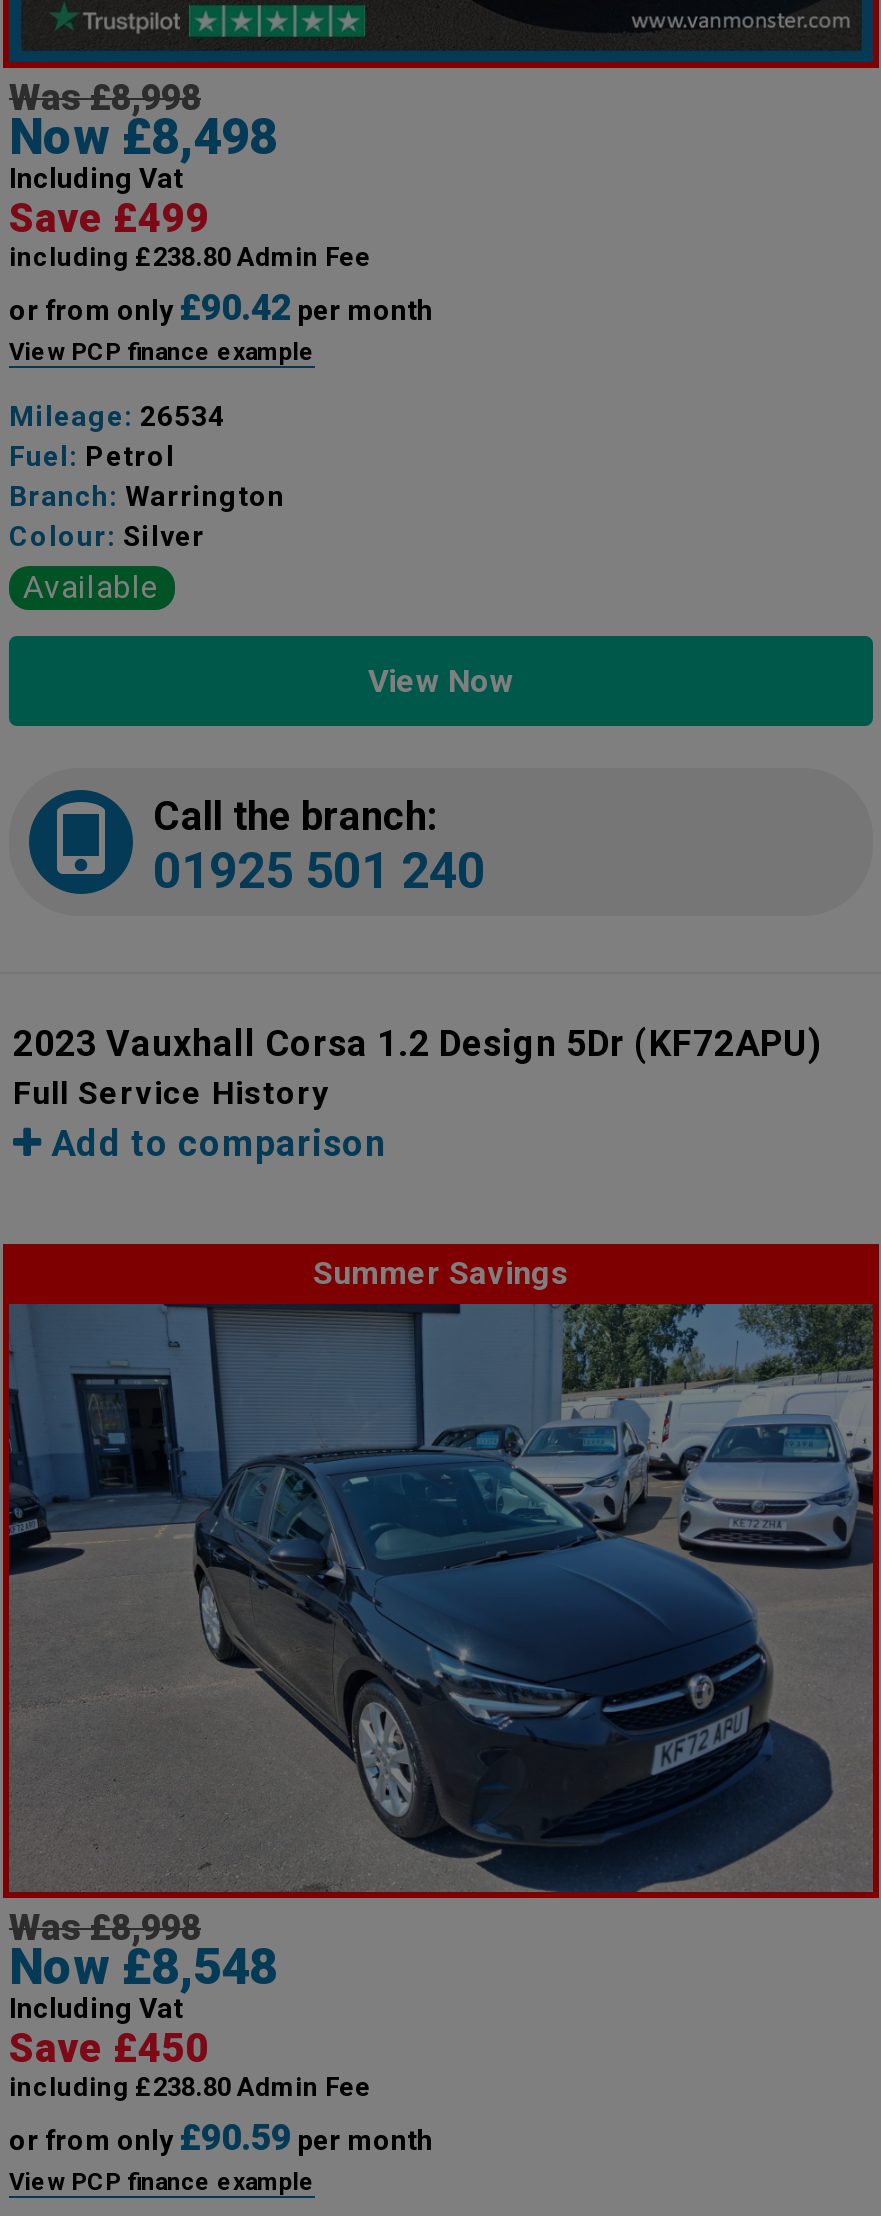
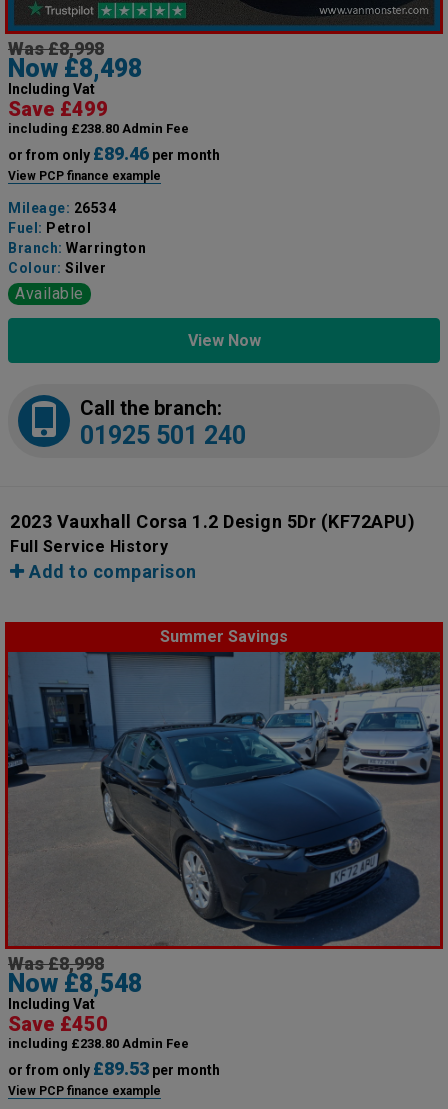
- or from only £90.42 per month
+ or from only £89.46 per month

- or from only £90.59 per month
+ or from only £89.53 per month
